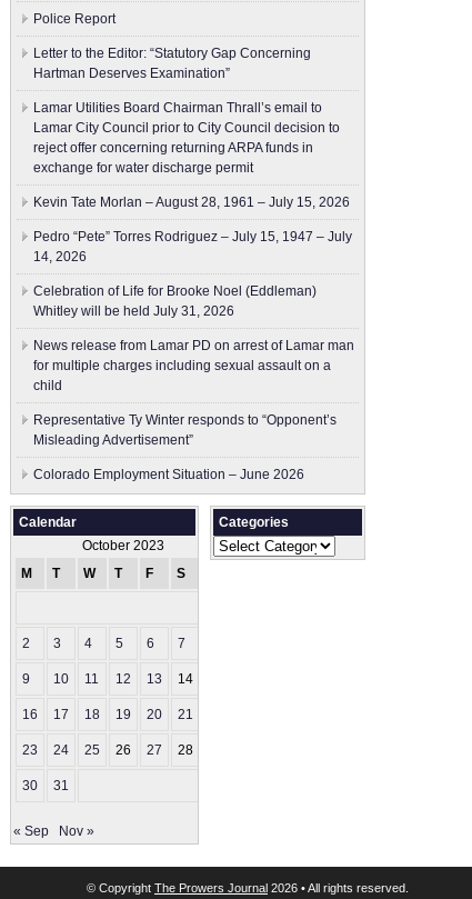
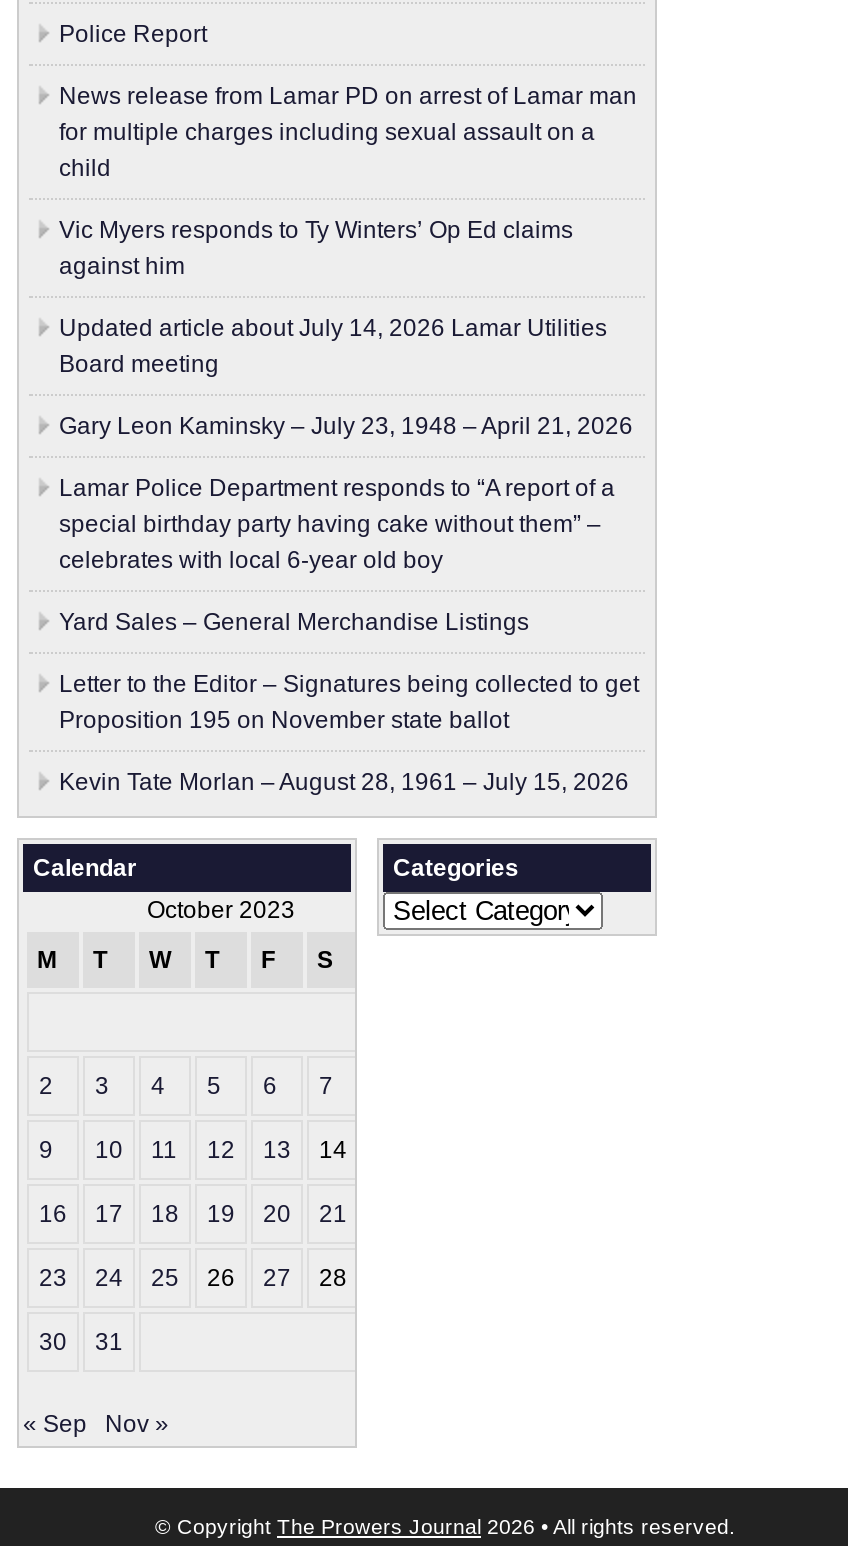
- Letter to the Editor: “Statutory Gap Concerning
- Hartman Deserves Examination”
- Lamar Utilities Board Chairman Thrall’s email to
- Lamar City Council prior to City Council decision to
- reject offer concerning returning ARPA funds in
- exchange for water discharge permit
- Pedro “Pete” Torres Rodriguez – July 15, 1947 – July
- 14, 2026
- Celebration of Life for Brooke Noel (Eddleman)
- Whitley will be held July 31, 2026

moved down: Kevin Tate Morlan – August 28, 1961 – July 15, 2026

moved up: News release from Lamar PD on arrest of Lamar man | for multiple charges including sexual assault on a | child

- Representative Ty Winter responds to “Opponent’s
- Misleading Advertisement”
- Colorado Employment Situation – June 2026
+ Vic Myers responds to Ty Winters’ Op Ed claims
+ against him
+ Updated article about July 14, 2026 Lamar Utilities
+ Board meeting
+ Gary Leon Kaminsky – July 23, 1948 – April 21, 2026
+ Lamar Police Department responds to “A report of a
+ special birthday party having cake without them” –
+ celebrates with local 6-year old boy
+ Yard Sales – General Merchandise Listings
+ Letter to the Editor – Signatures being collected to get
+ Proposition 195 on November state ballot
